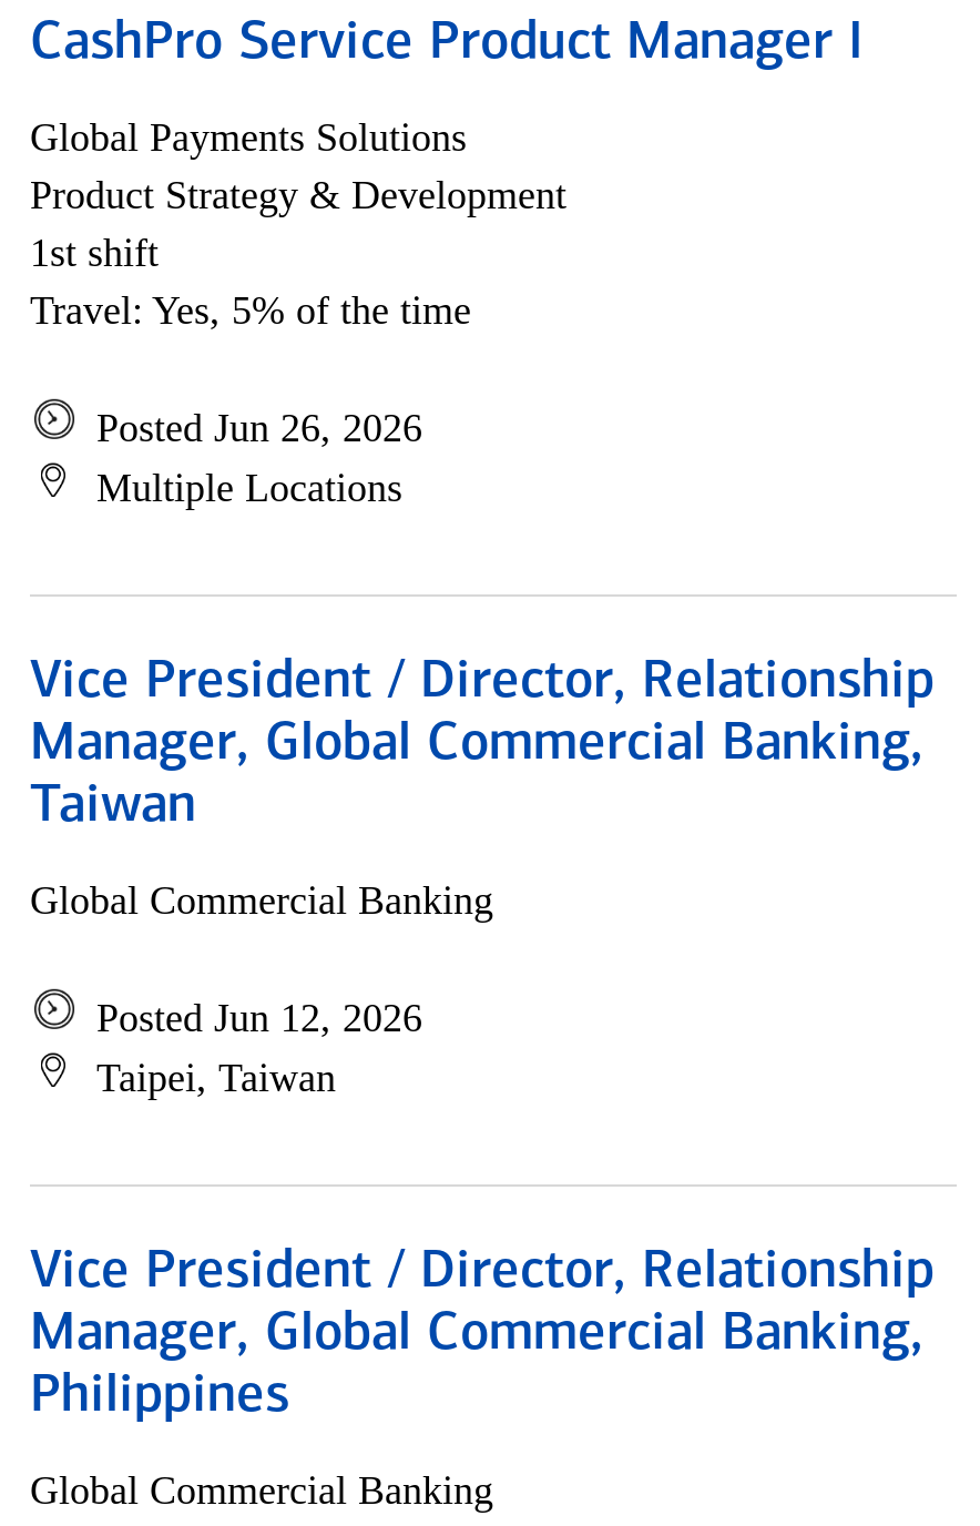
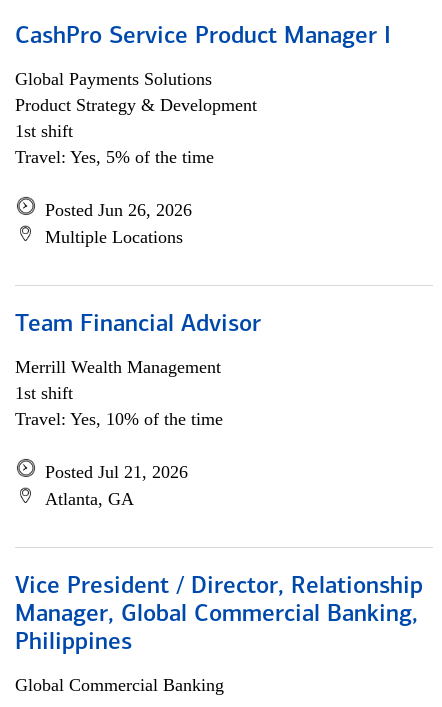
- Vice President / Director, Relationship
- Manager, Global Commercial Banking,
- Taiwan
+ Team Financial Advisor

- Global Commercial Banking
+ Merrill Wealth Management
+ 1st shift
+ Travel: Yes, 10% of the time

- Posted Jun 12, 2026
- Taipei, Taiwan
+ Posted Jul 21, 2026
+ Atlanta, GA
